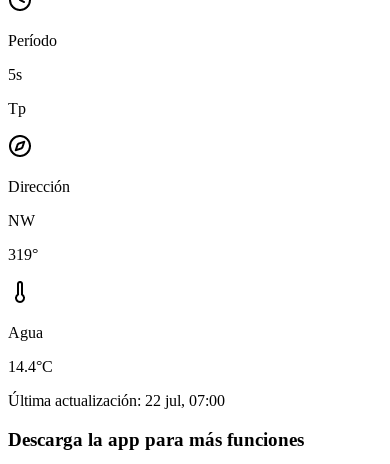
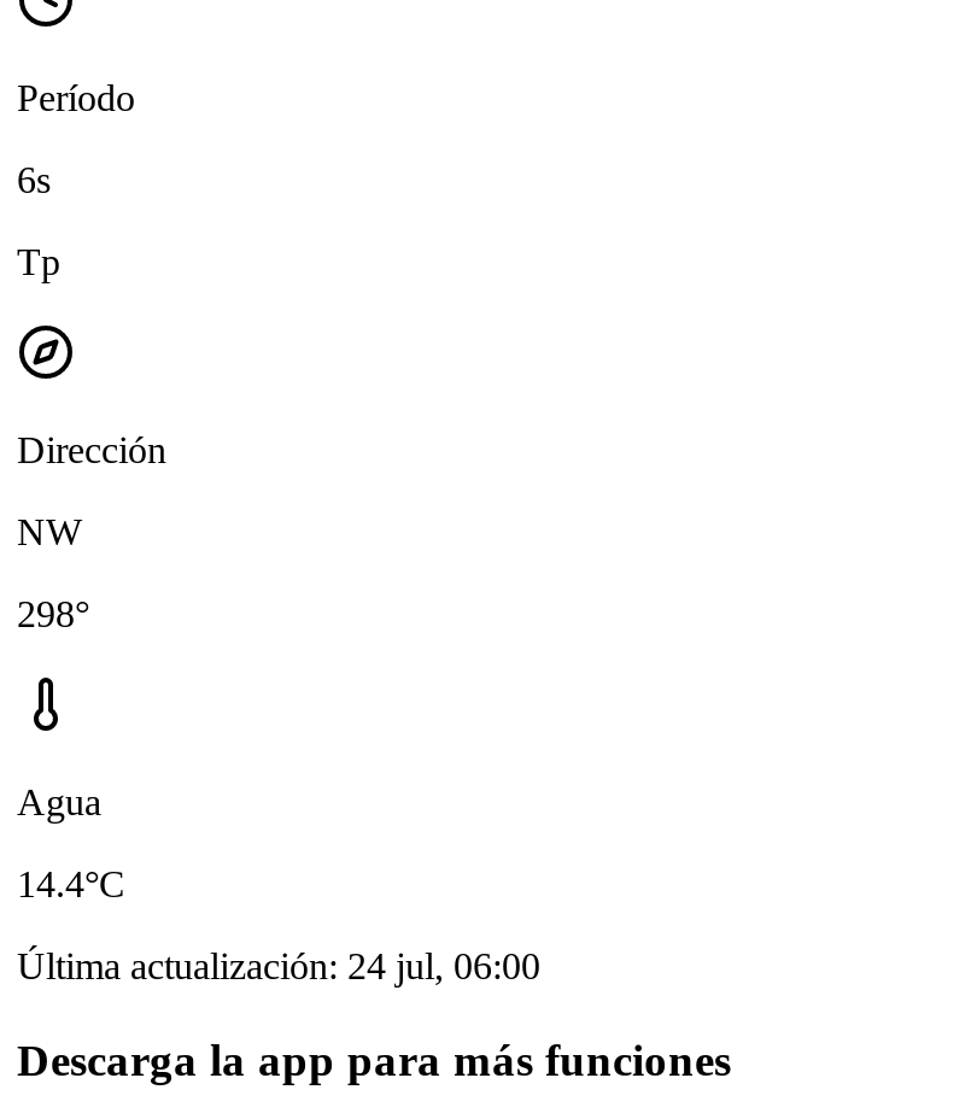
- 5s
+ 6s

- 319°
+ 298°

- Última actualización: 22 jul, 07:00
+ Última actualización: 24 jul, 06:00
